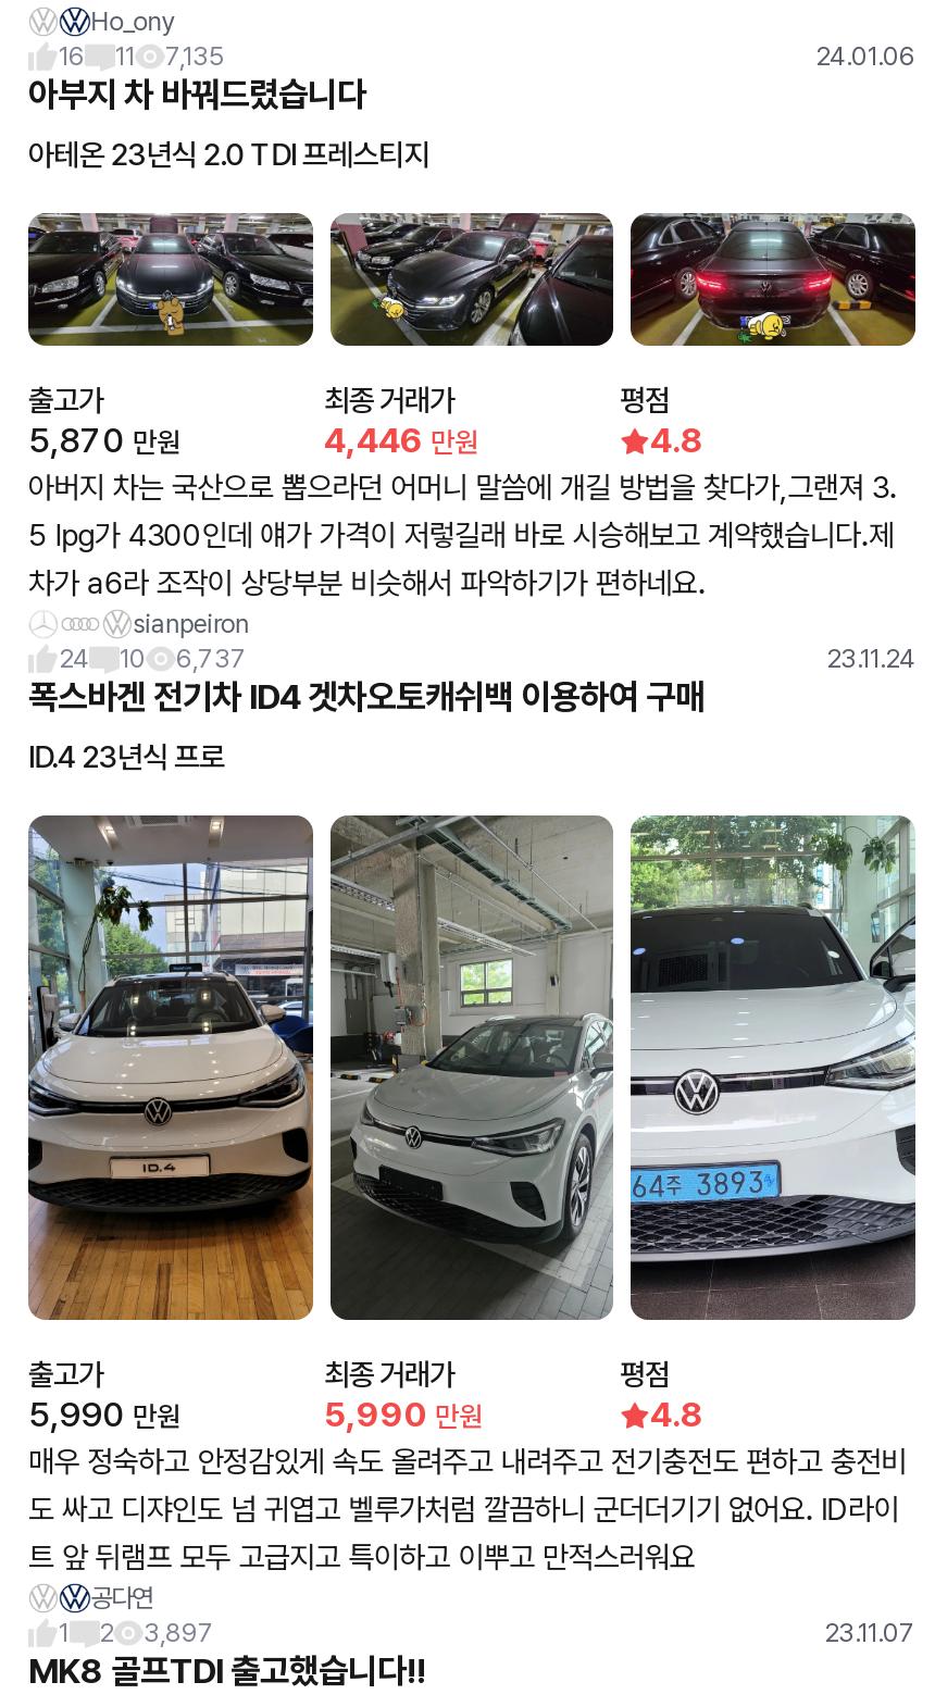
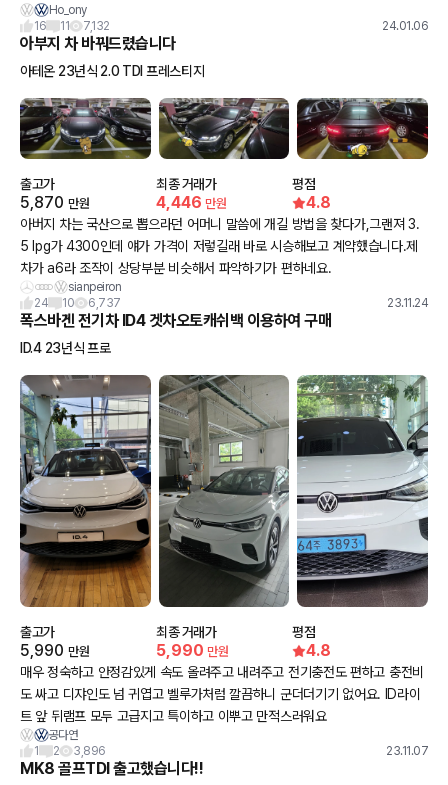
- 16 11 7,135
+ 16 11 7,132

- 1 2 3,897
+ 1 2 3,896
